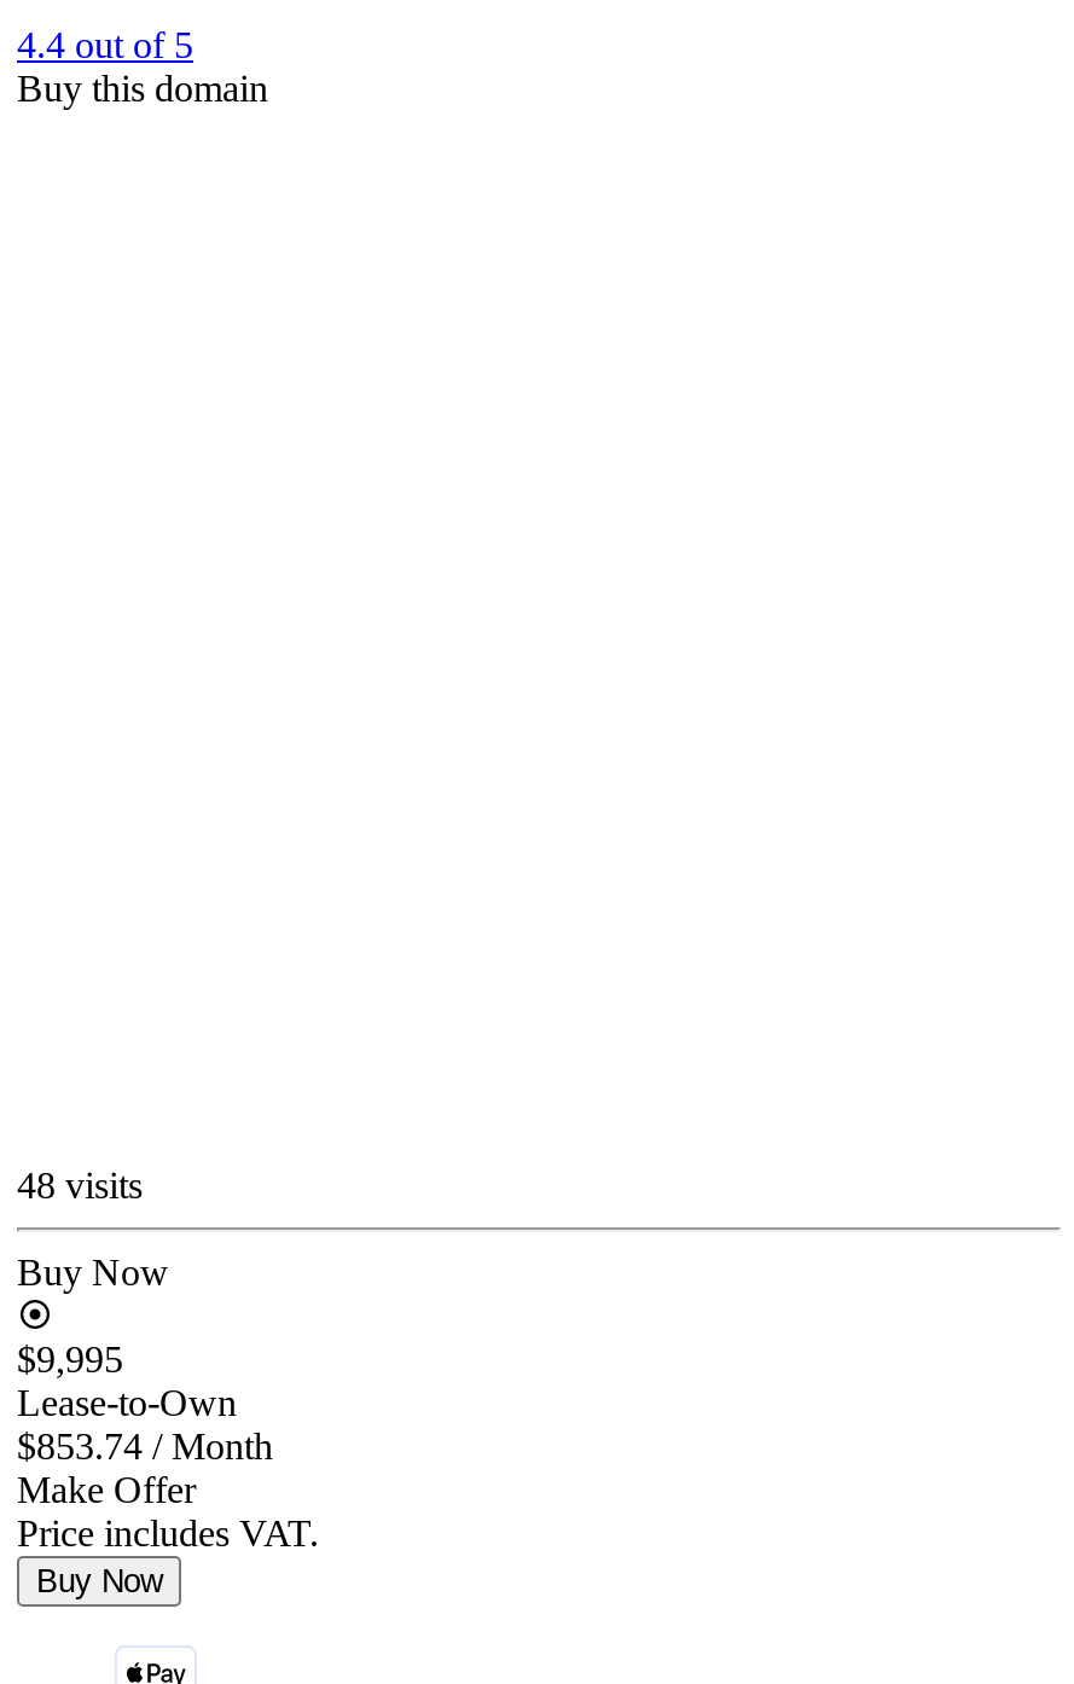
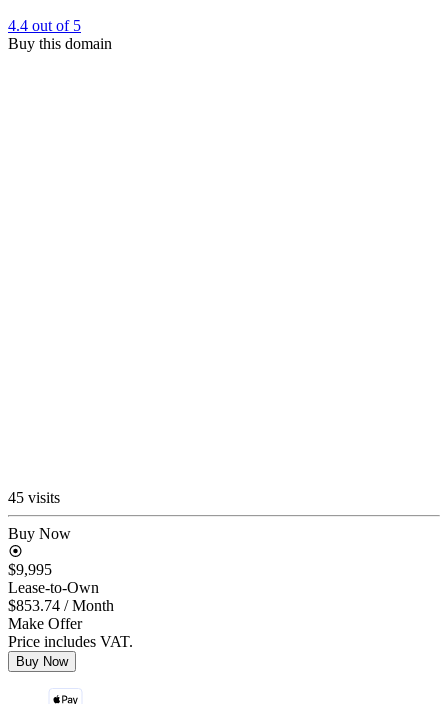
- 48 visits
+ 45 visits
